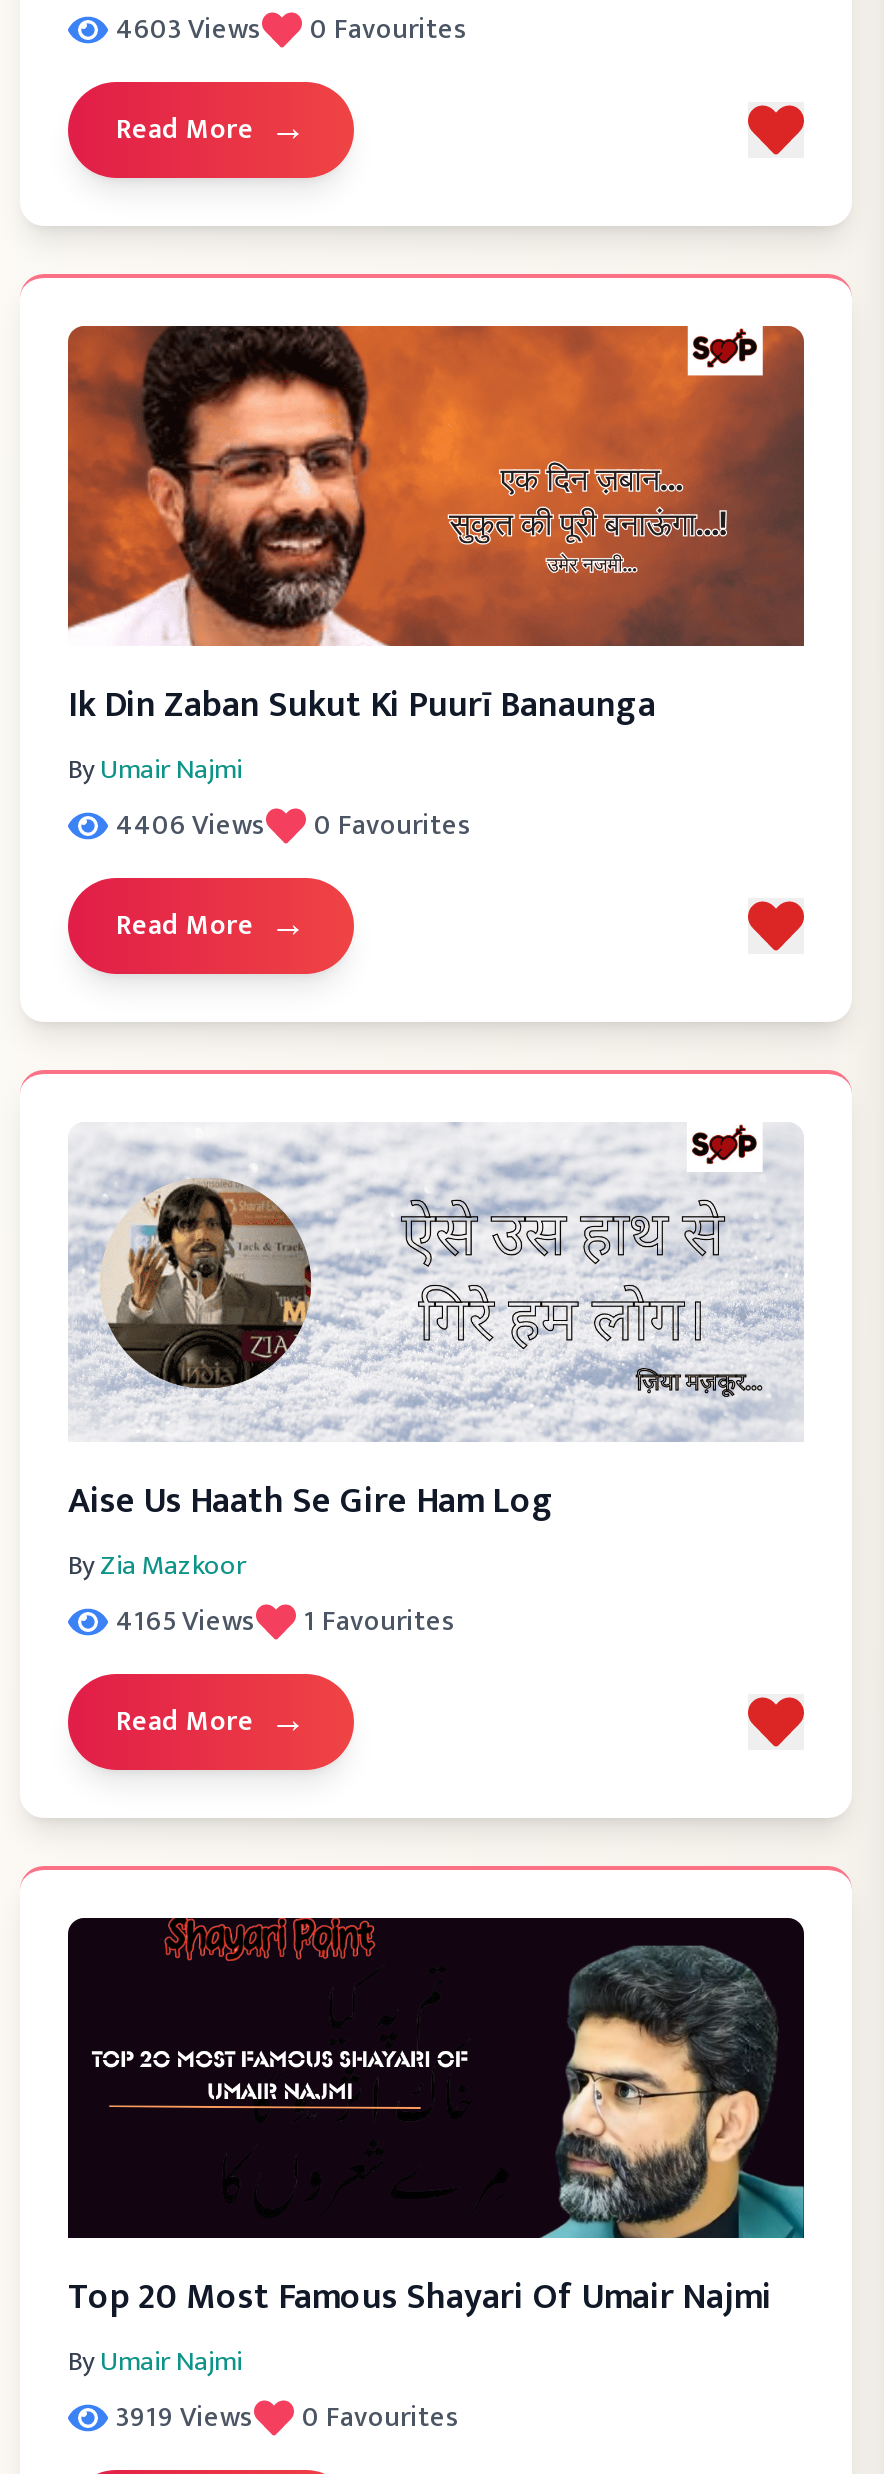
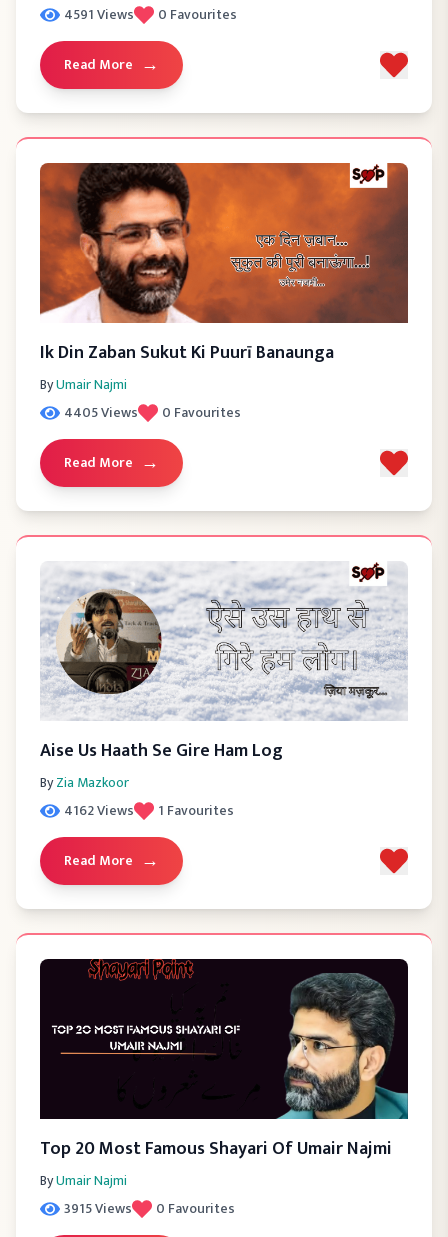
- 4603 Views 0 Favourites
+ 4591 Views 0 Favourites

- 4406 Views 0 Favourites
+ 4405 Views 0 Favourites

- 4165Views 1 Favourites
+ 4162Views 1 Favourites

- 3919 Views 0 Favourites
+ 3915 Views 0 Favourites
